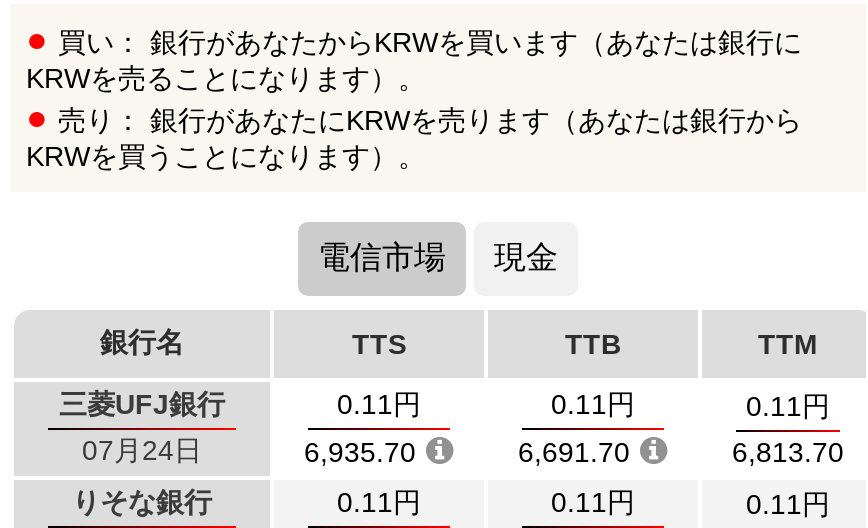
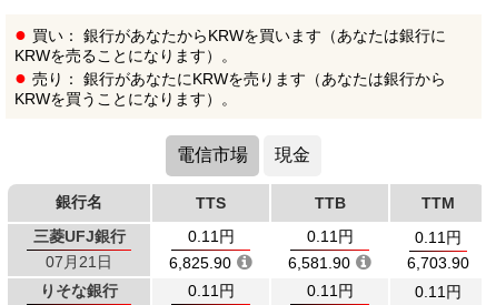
- 07月24日
+ 07月21日

- 6,935.70
+ 6,825.90

- 6,691.70
+ 6,581.90

- 6,813.70
+ 6,703.90
